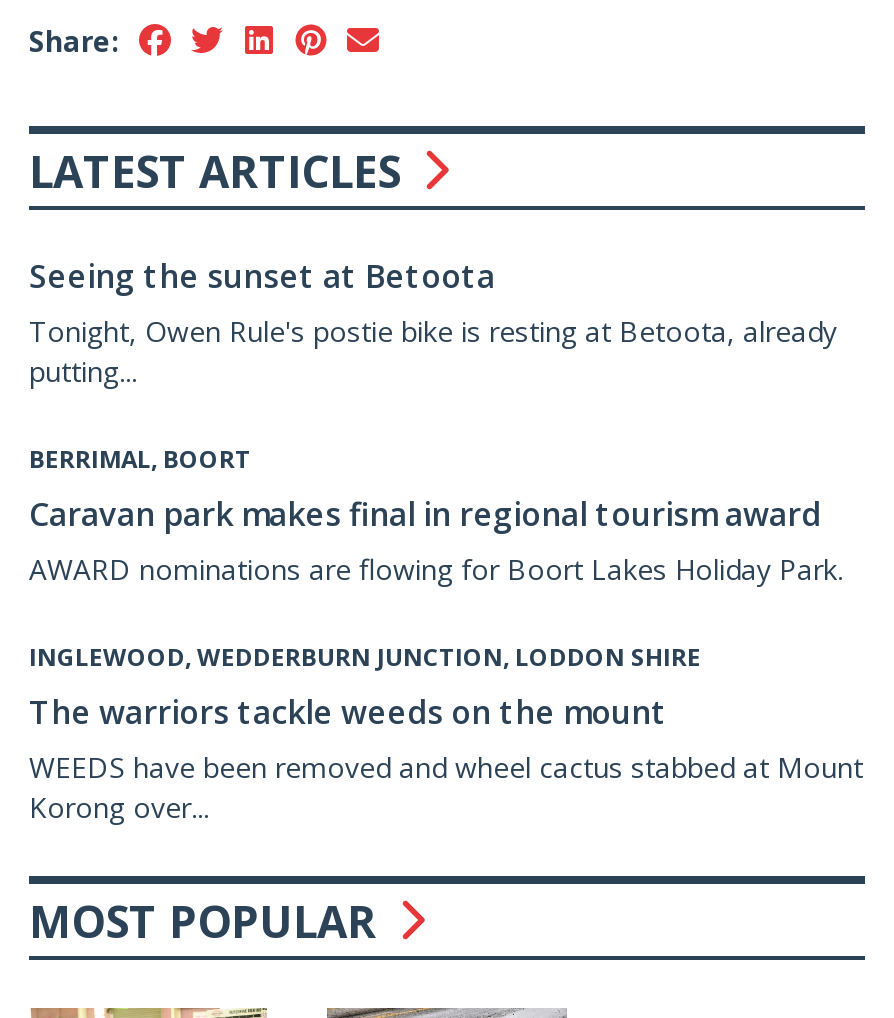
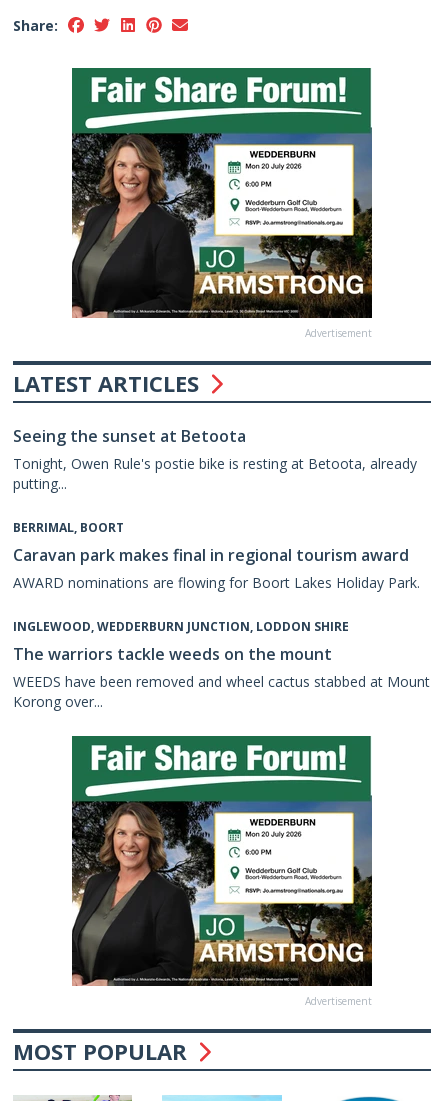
+ [image]
+ Advertisement

+ [image]
+ Advertisement
